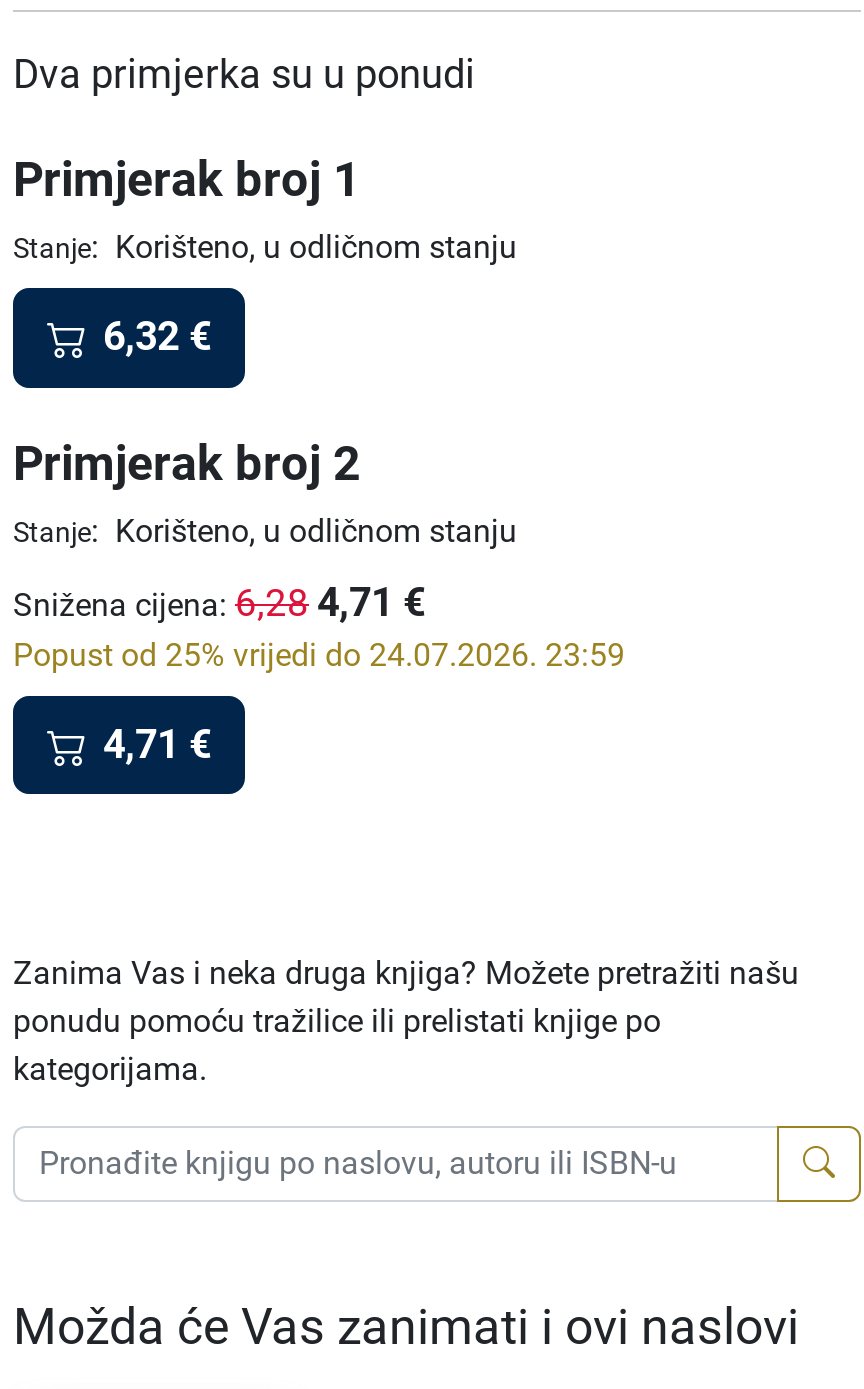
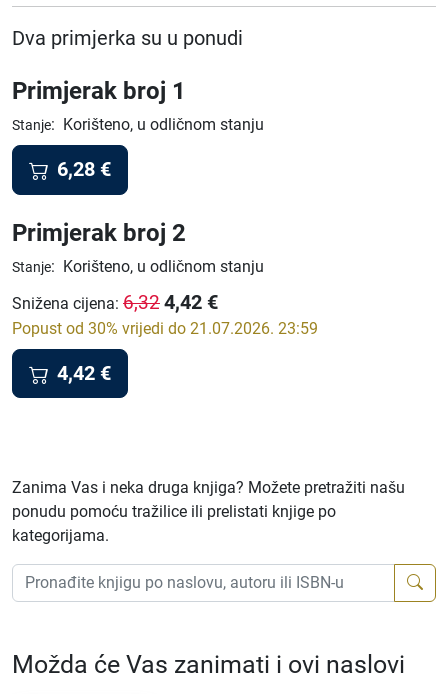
- 6,32 €
+ 6,28 €

- Snižena cijena: 6,28 4,71 €
+ Snižena cijena: 6,32 4,42 €

- Popust od 25% vrijedi do 24.07.2026. 23:59
+ Popust od 30% vrijedi do 21.07.2026. 23:59

- 4,71 €
+ 4,42 €
